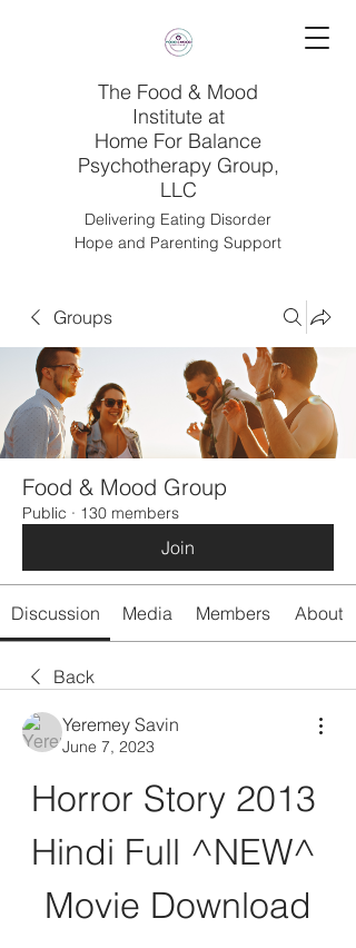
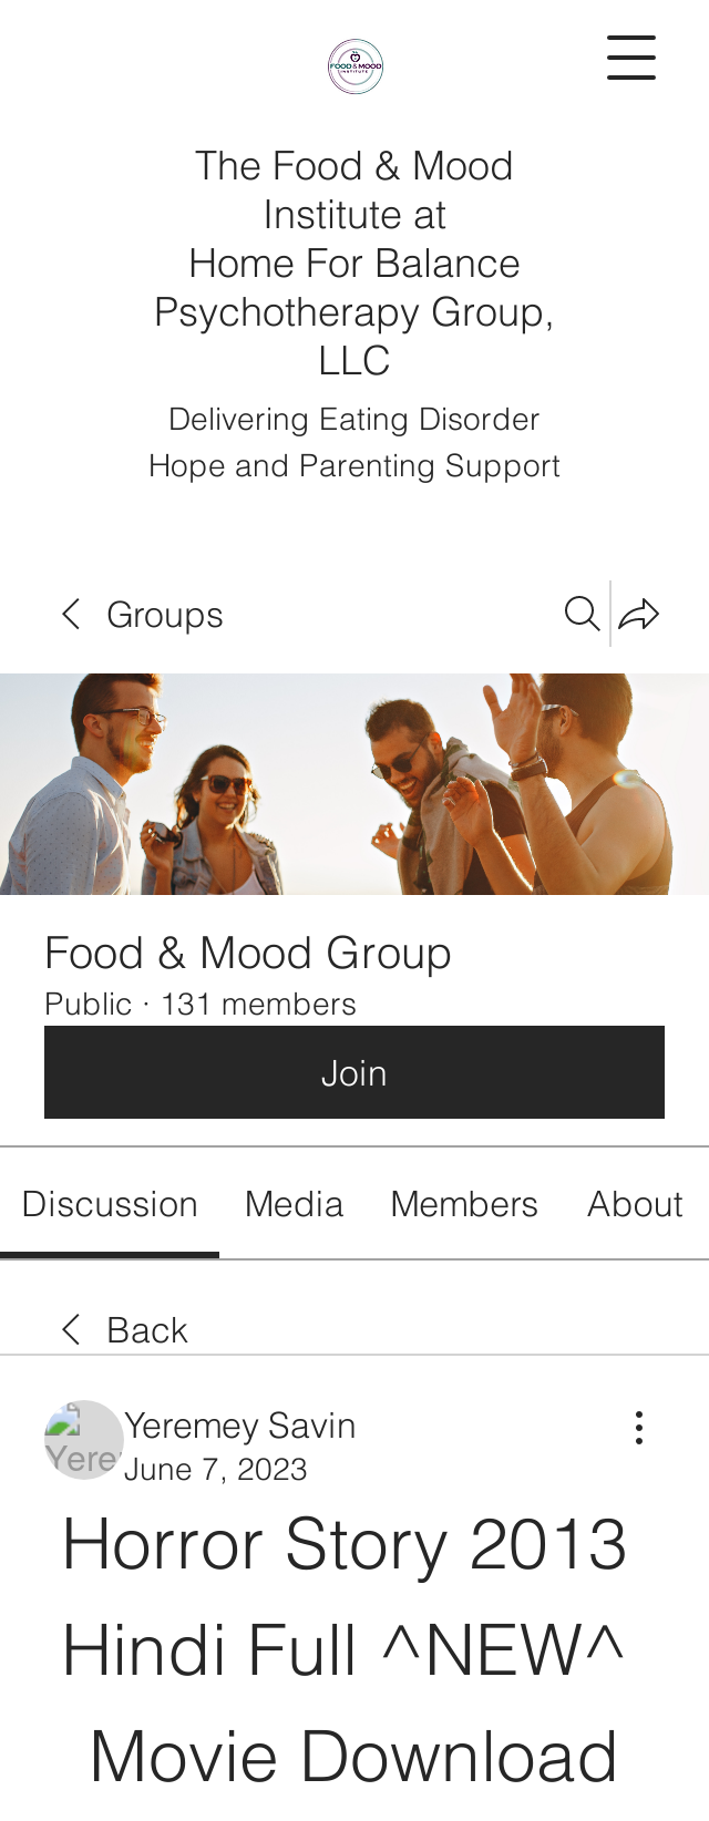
- Public · 130 members
+ Public · 131 members
